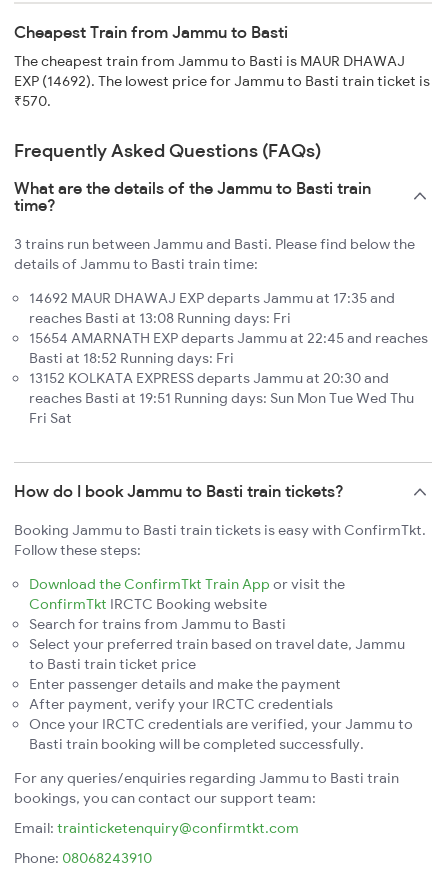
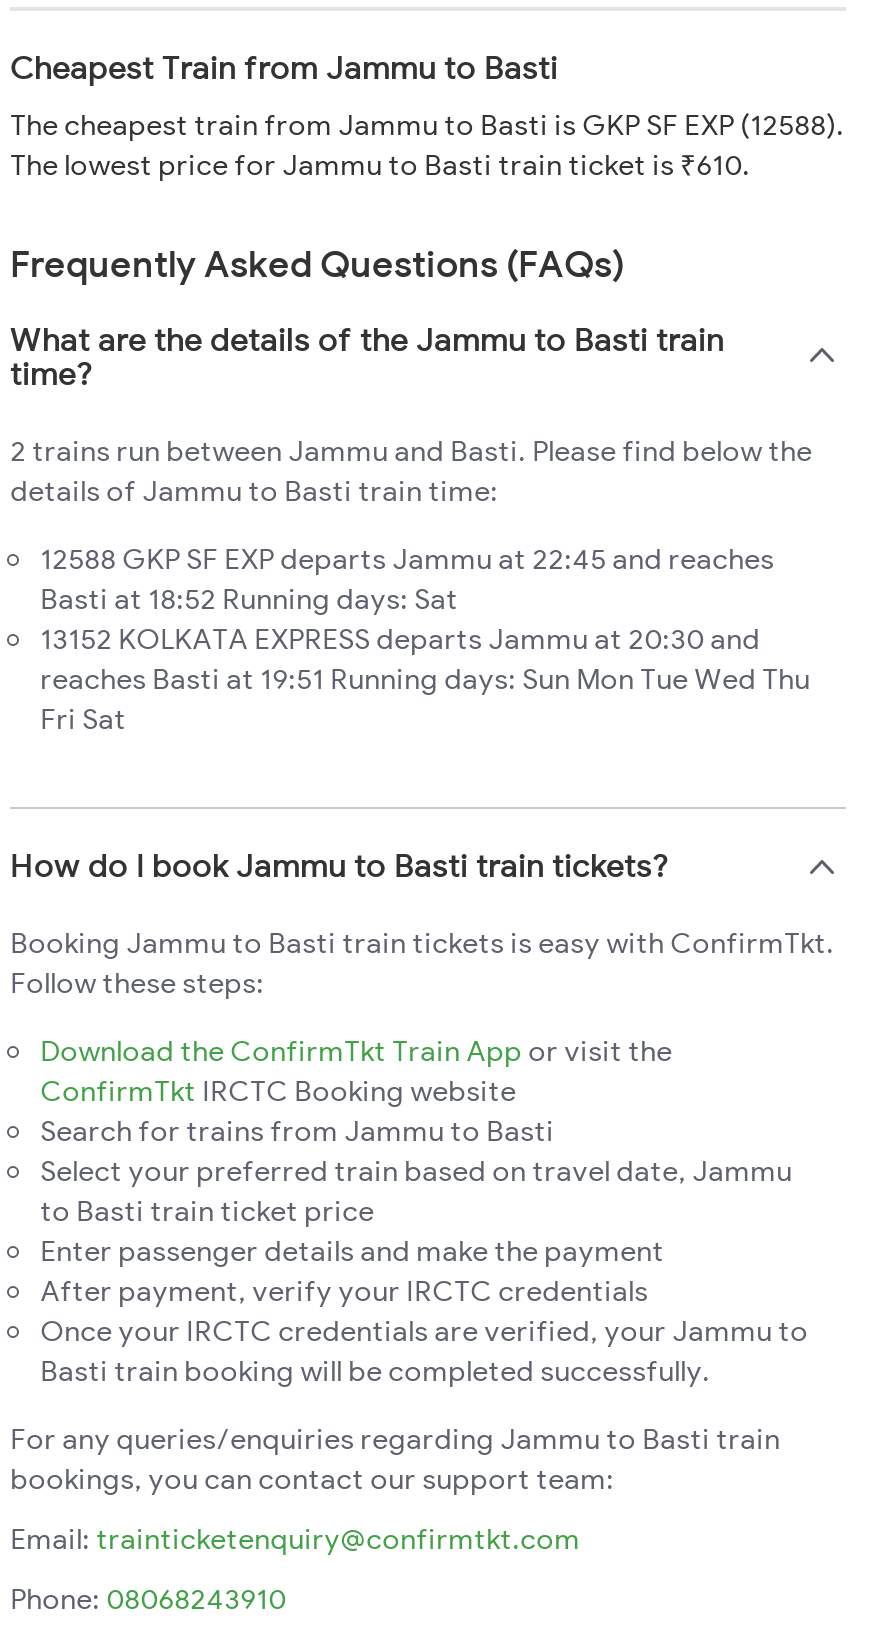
- The cheapest train from Jammu to Basti is MAUR DHAWAJ
- EXP (14692). The lowest price for Jammu to Basti train ticket is
- ₹570.
+ The cheapest train from Jammu to Basti is GKP SF EXP (12588).
+ The lowest price for Jammu to Basti train ticket is ₹610.

- 3 trains run between Jammu and Basti. Please find below the
+ 2 trains run between Jammu and Basti. Please find below the

- 14692 MAUR DHAWAJ EXP departs Jammu at 17:35 and
- reaches Basti at 13:08 Running days: Fri
- 15654 AMARNATH EXP departs Jammu at 22:45 and reaches
- Basti at 18:52 Running days: Fri
+ 12588 GKP SF EXP departs Jammu at 22:45 and reaches
+ Basti at 18:52 Running days: Sat
